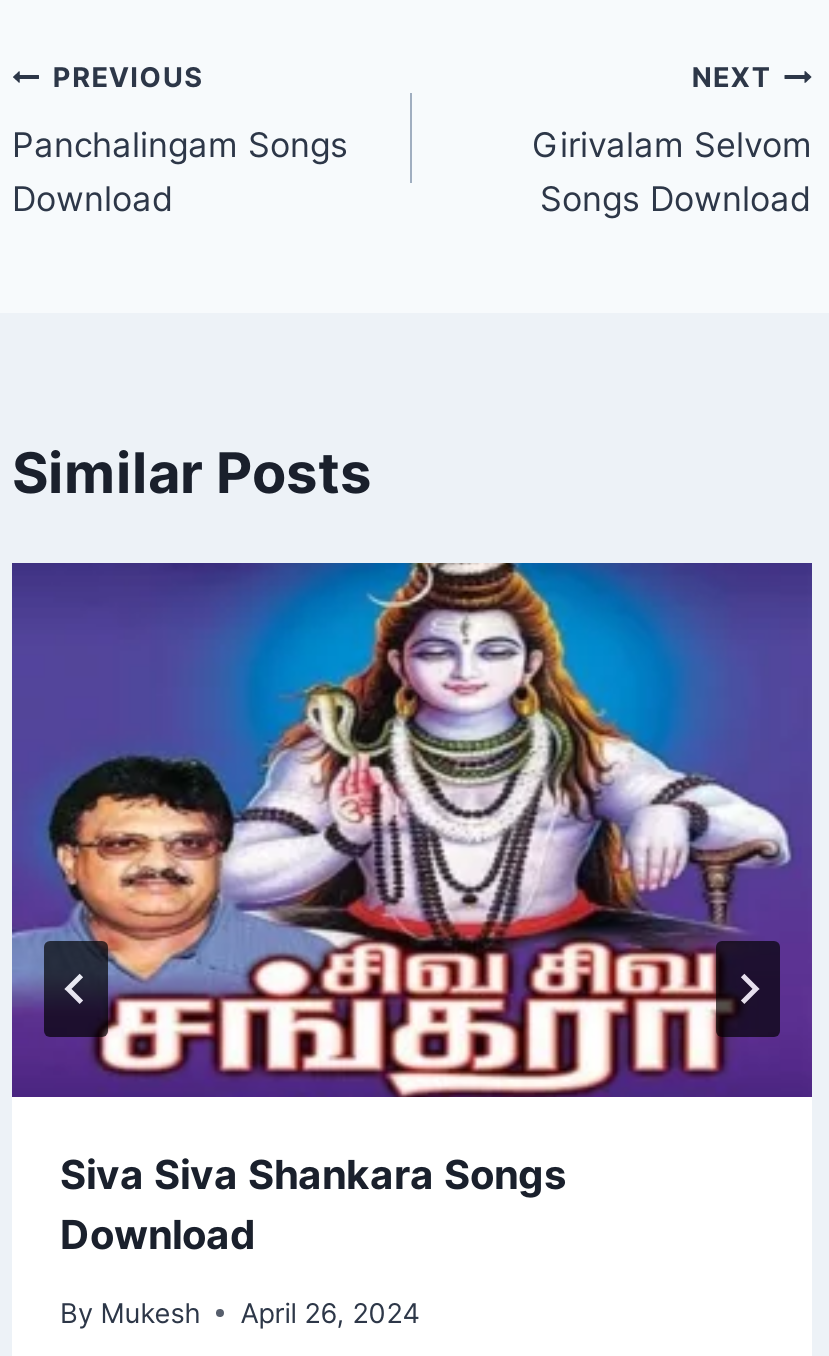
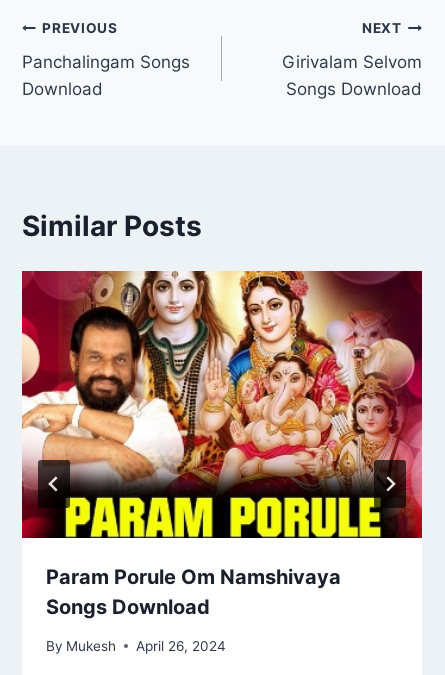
- [image]
- Siva Siva Shankara Songs
- Download
+ [image]
+ Param Porule Om Namshivaya
+ Songs Download
